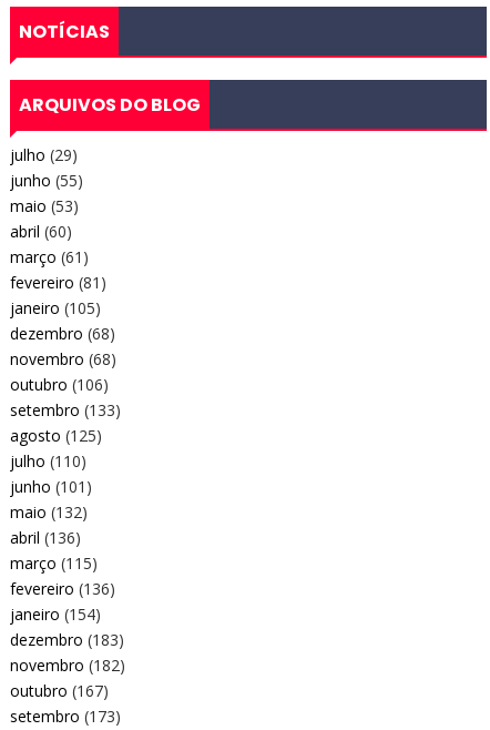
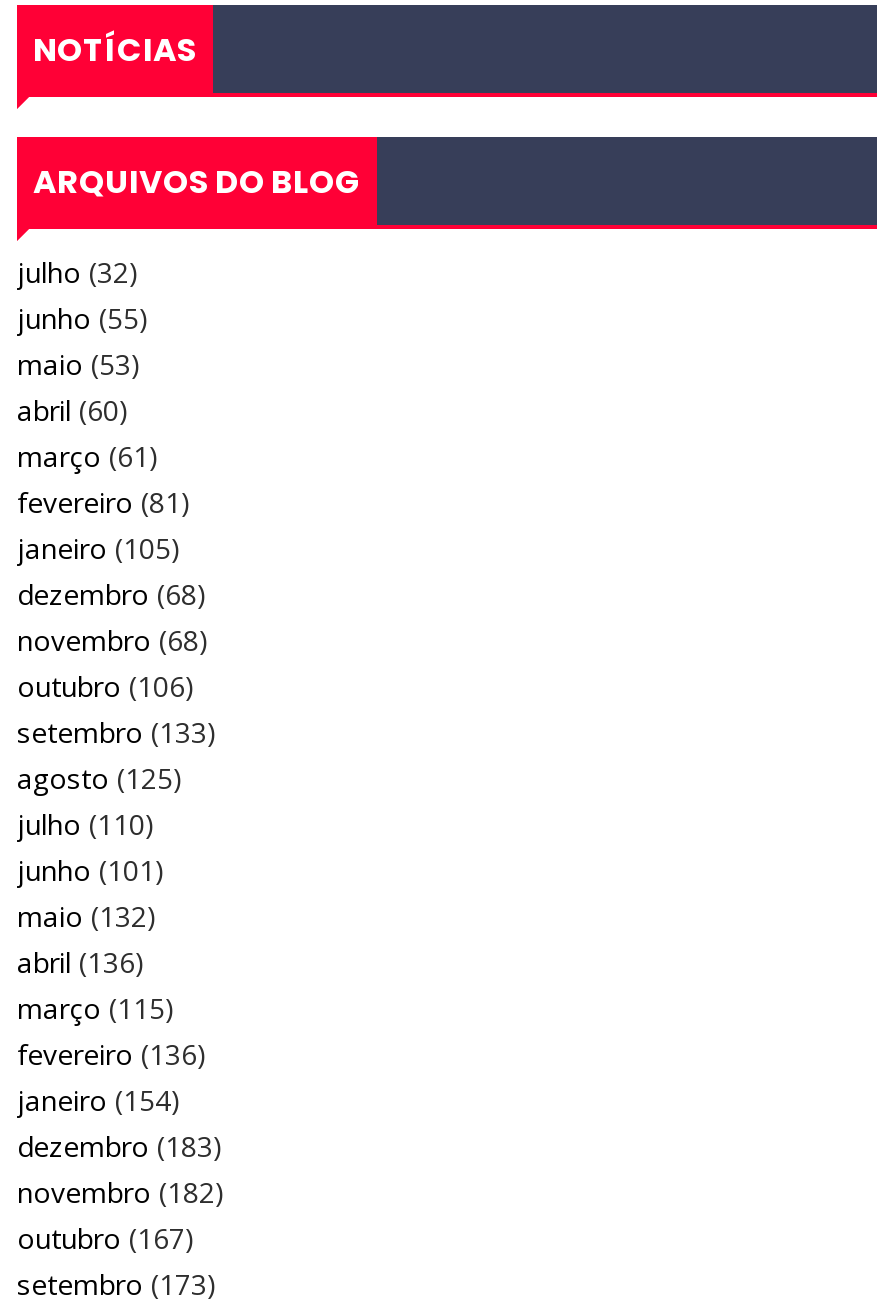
- julho (29)
+ julho (32)
